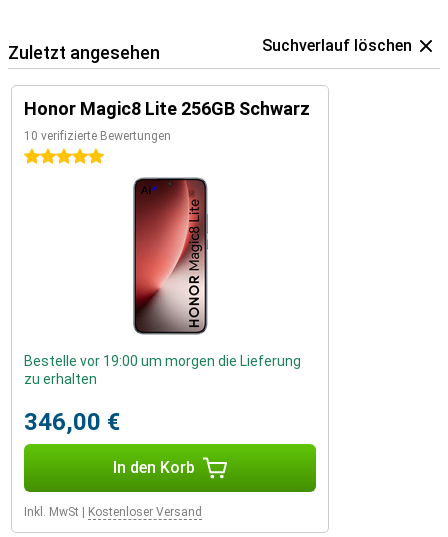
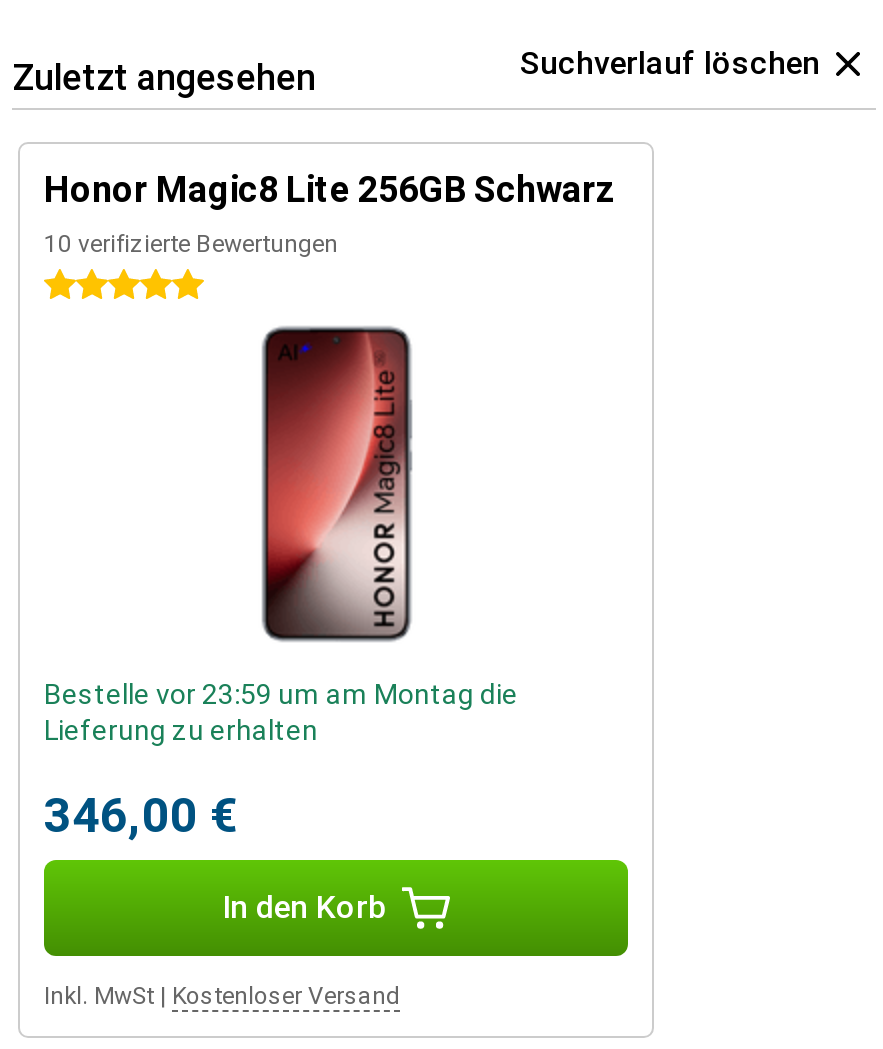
- Bestelle vor 19:00 um morgen die Lieferung
- zu erhalten
+ Bestelle vor 23:59 um am Montag die
+ Lieferung zu erhalten
